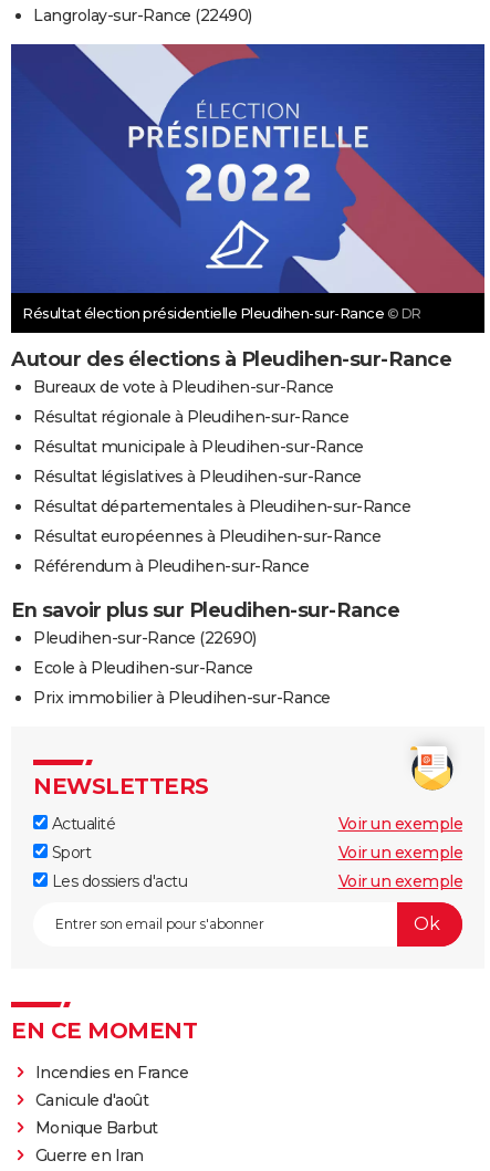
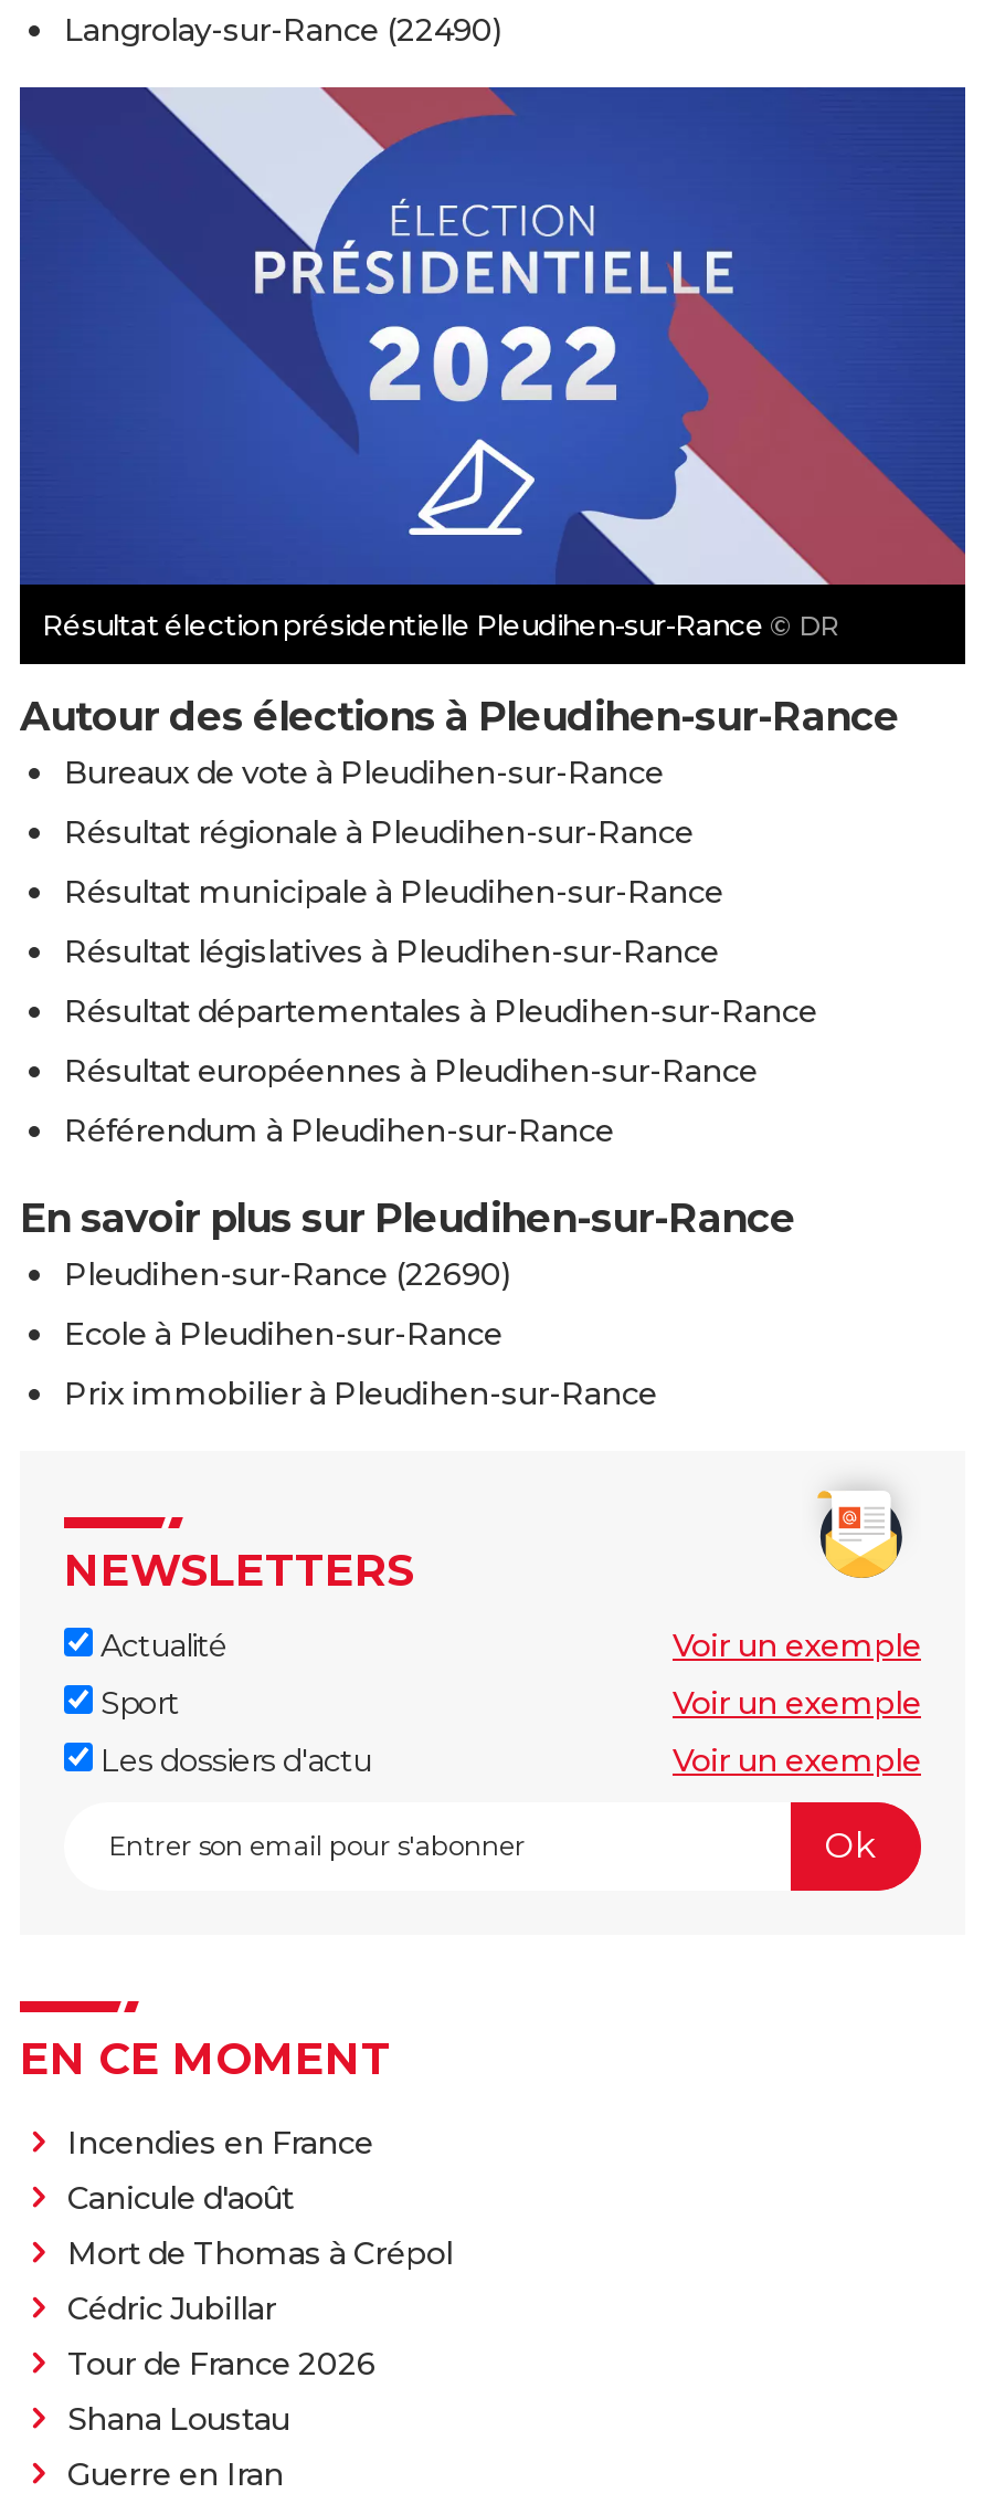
- Monique Barbut
+ Mort de Thomas à Crépol
+ Cédric Jubillar
+ Tour de France 2026
+ Shana Loustau
